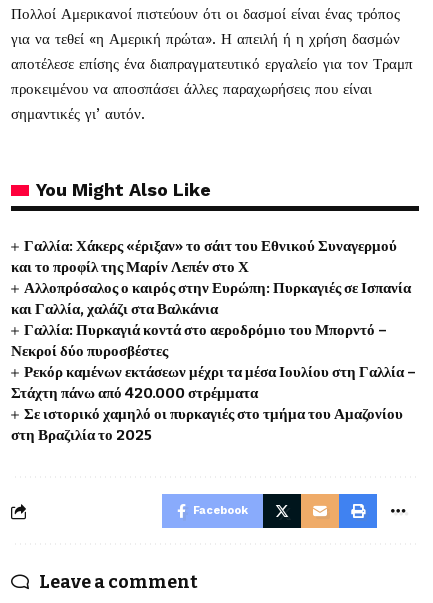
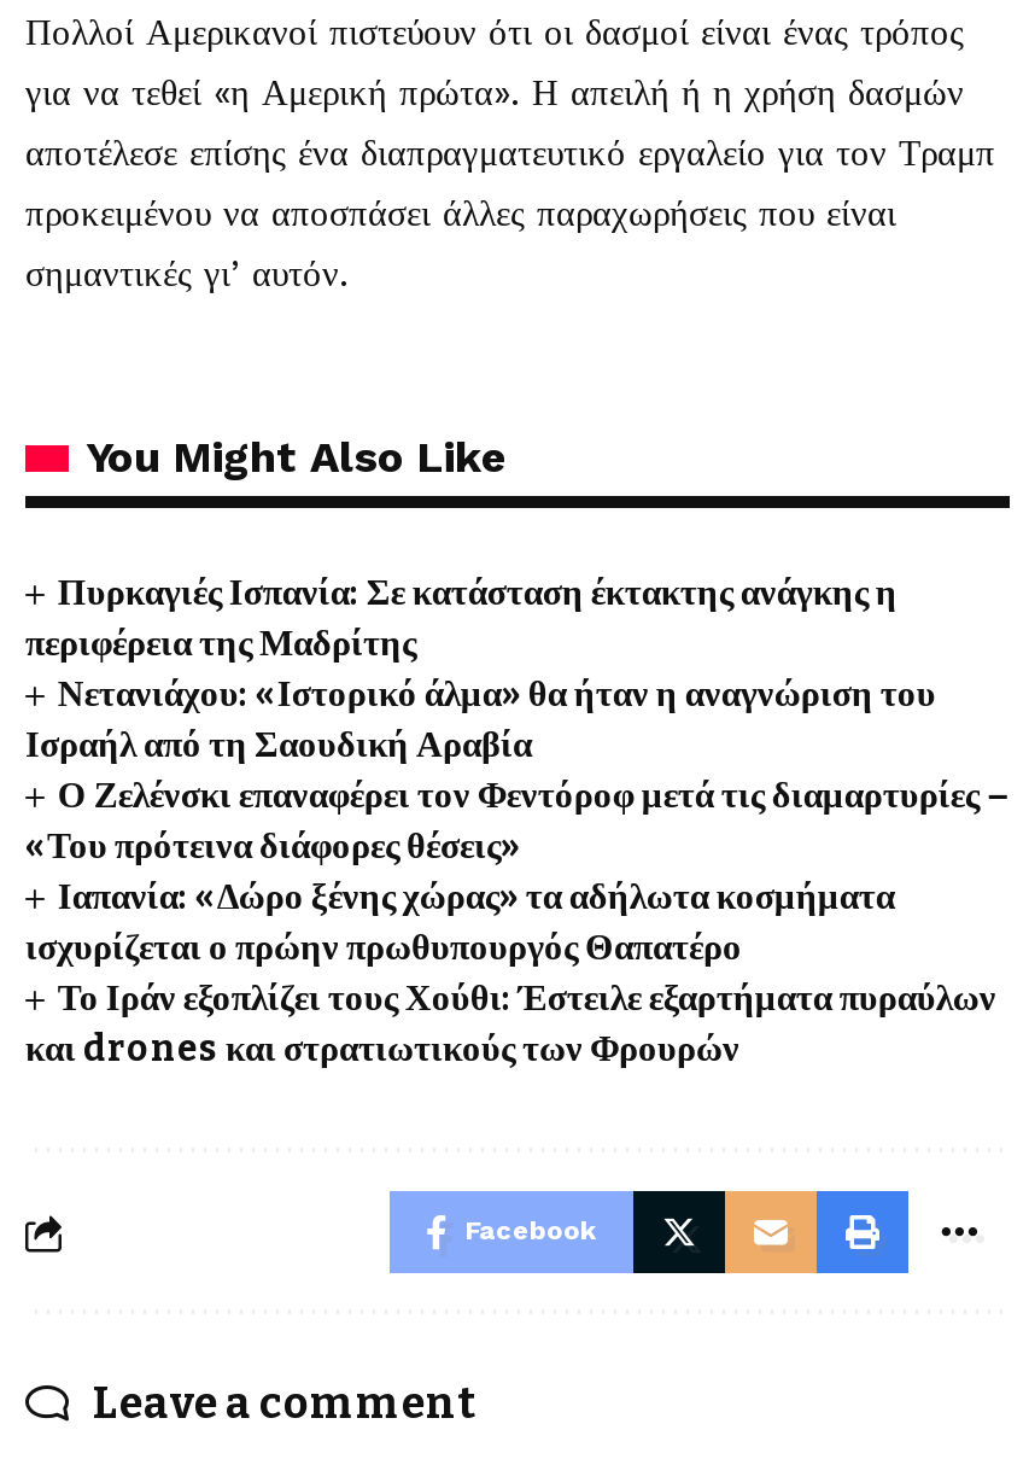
- Γαλλία: Χάκερς «έριξαν» το σάιτ του Εθνικού Συναγερμού
- και το προφίλ της Μαρίν Λεπέν στο Χ
- Αλλοπρόσαλος ο καιρός στην Ευρώπη: Πυρκαγιές σε Ισπανία
- και Γαλλία, χαλάζι στα Βαλκάνια
- Γαλλία: Πυρκαγιά κοντά στο αεροδρόμιο του Μπορντό –
- Νεκροί δύο πυροσβέστες
- Ρεκόρ καμένων εκτάσεων μέχρι τα μέσα Ιουλίου στη Γαλλία –
- Στάχτη πάνω από 420.000 στρέμματα
- Σε ιστορικό χαμηλό οι πυρκαγιές στο τμήμα του Αμαζονίου
- στη Βραζιλία το 2025
+ Πυρκαγιές Ισπανία: Σε κατάσταση έκτακτης ανάγκης η
+ περιφέρεια της Μαδρίτης
+ Νετανιάχου: «Ιστορικό άλμα» θα ήταν η αναγνώριση του
+ Ισραήλ από τη Σαουδική Αραβία
+ Ο Ζελένσκι επαναφέρει τον Φεντόροφ μετά τις διαμαρτυρίες –
+ «Του πρότεινα διάφορες θέσεις»
+ Ιαπανία: «Δώρο ξένης χώρας» τα αδήλωτα κοσμήματα
+ ισχυρίζεται ο πρώην πρωθυπουργός Θαπατέρο
+ Το Ιράν εξοπλίζει τους Χούθι: Έστειλε εξαρτήματα πυραύλων
+ και drones και στρατιωτικούς των Φρουρών
